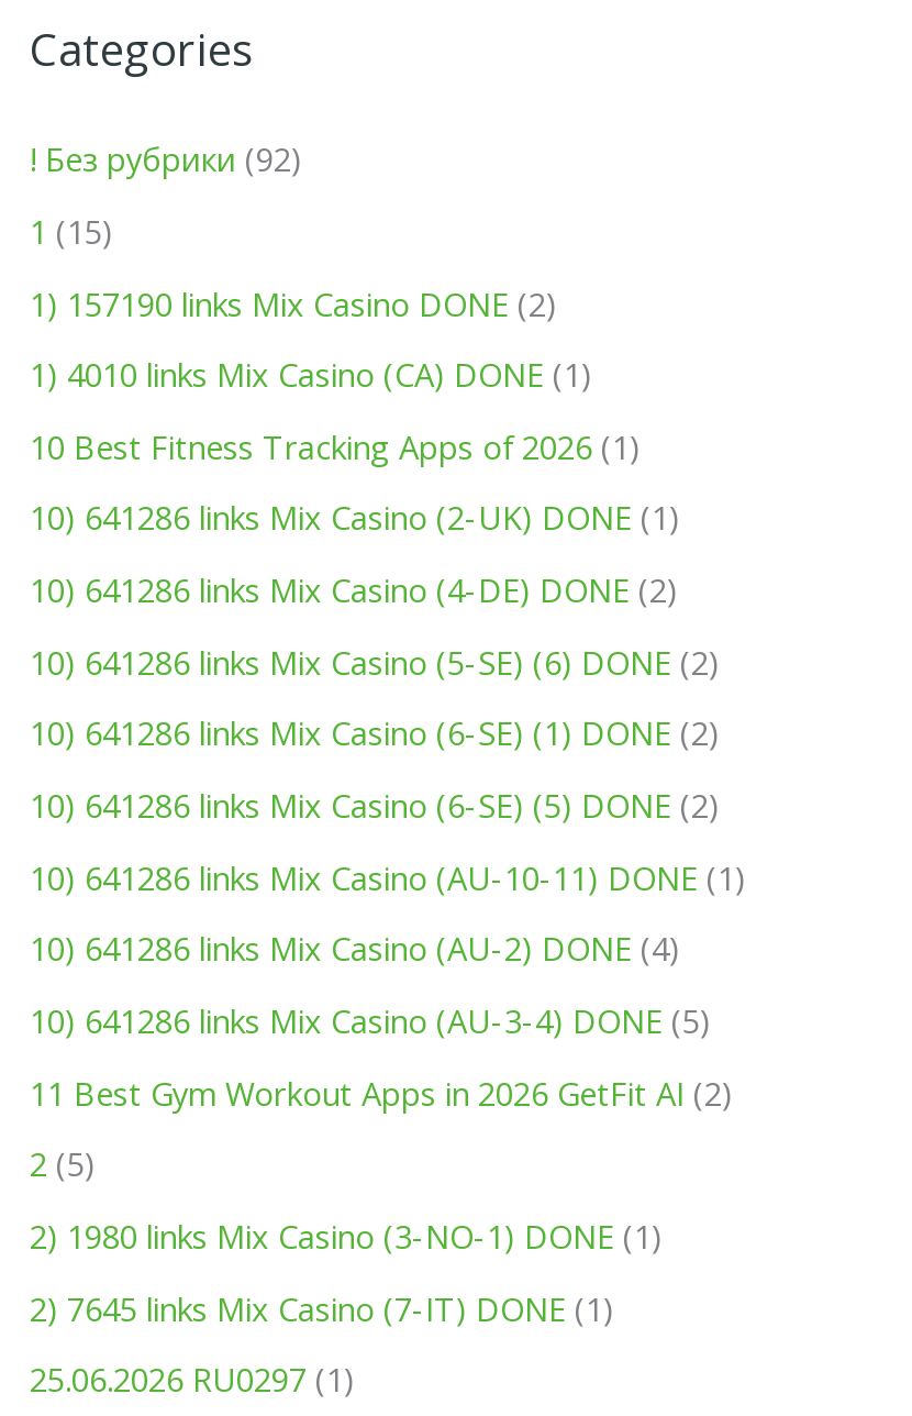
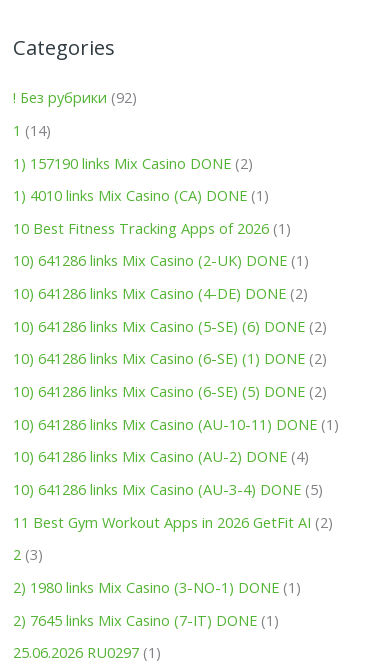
- 1 (15)
+ 1 (14)

- 2 (5)
+ 2 (3)
